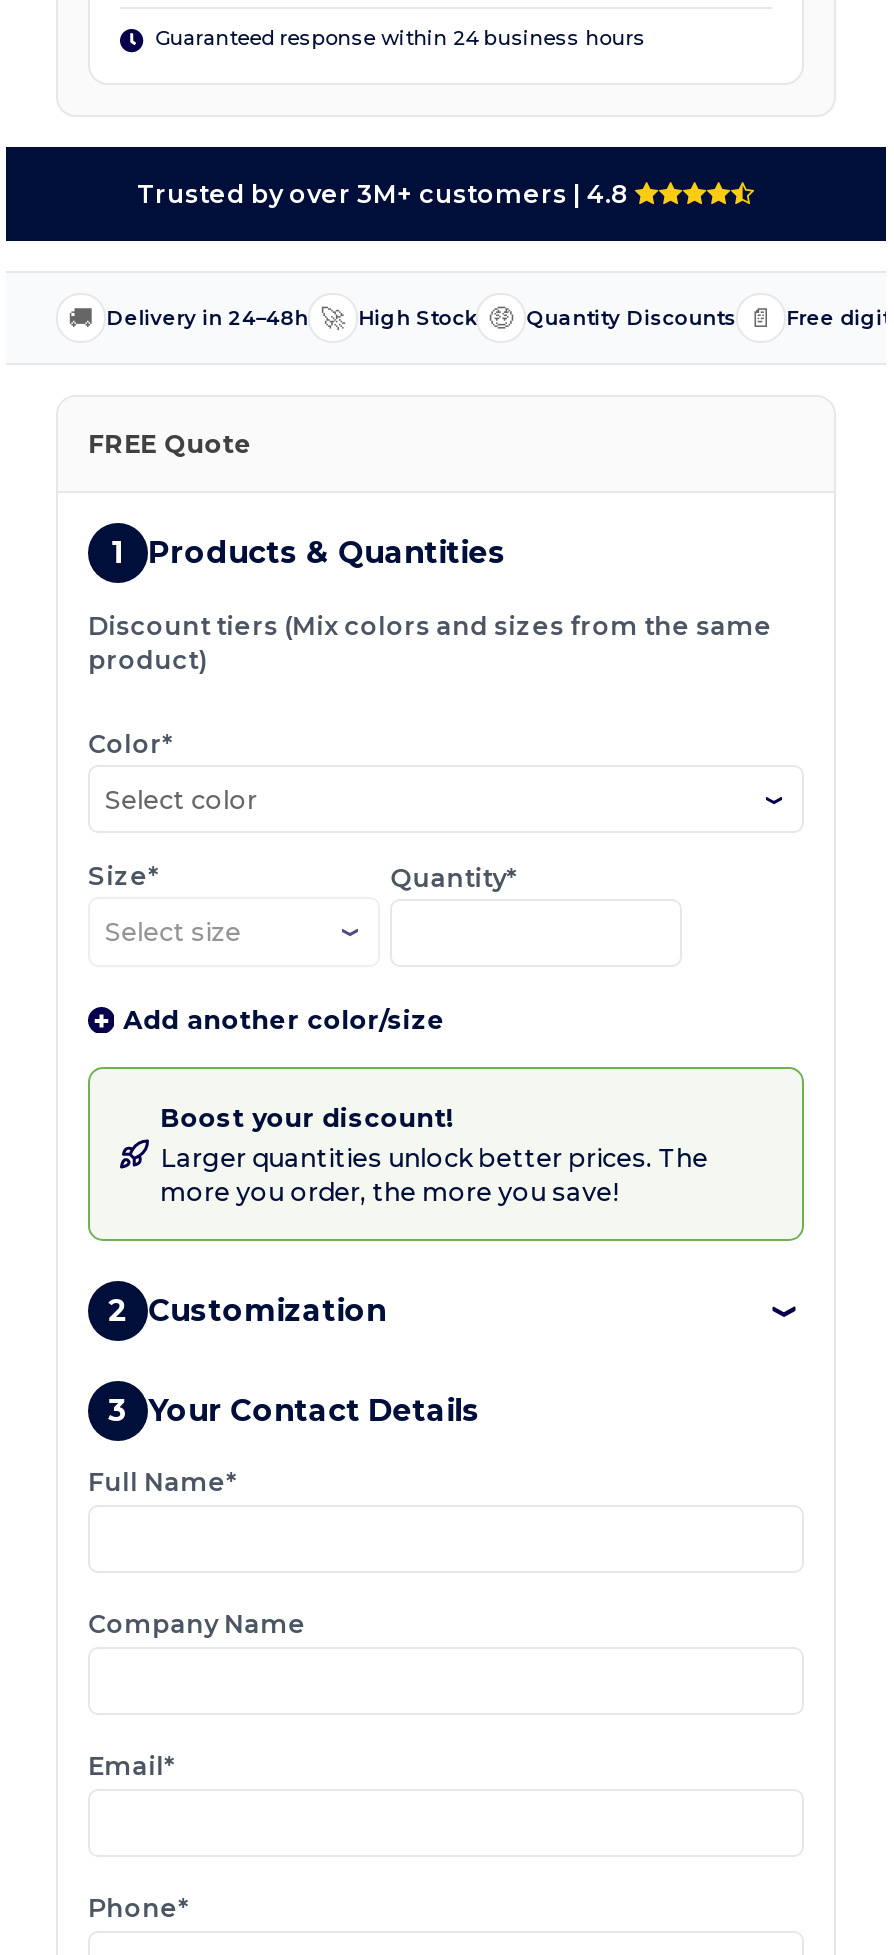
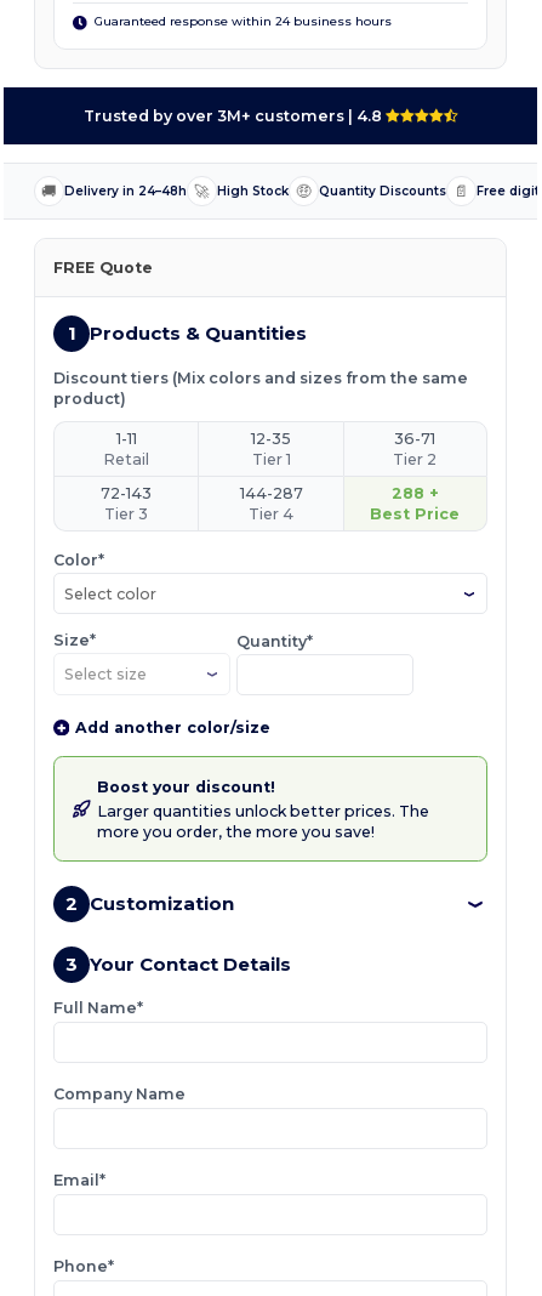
+ 36-71
+ Tier 2
+ 72-143
+ Tier 3

+ 1-11
+ Retail

+ 144-287
+ Tier 4

+ 12-35
+ Tier 1

+ 288 +
+ Best Price
